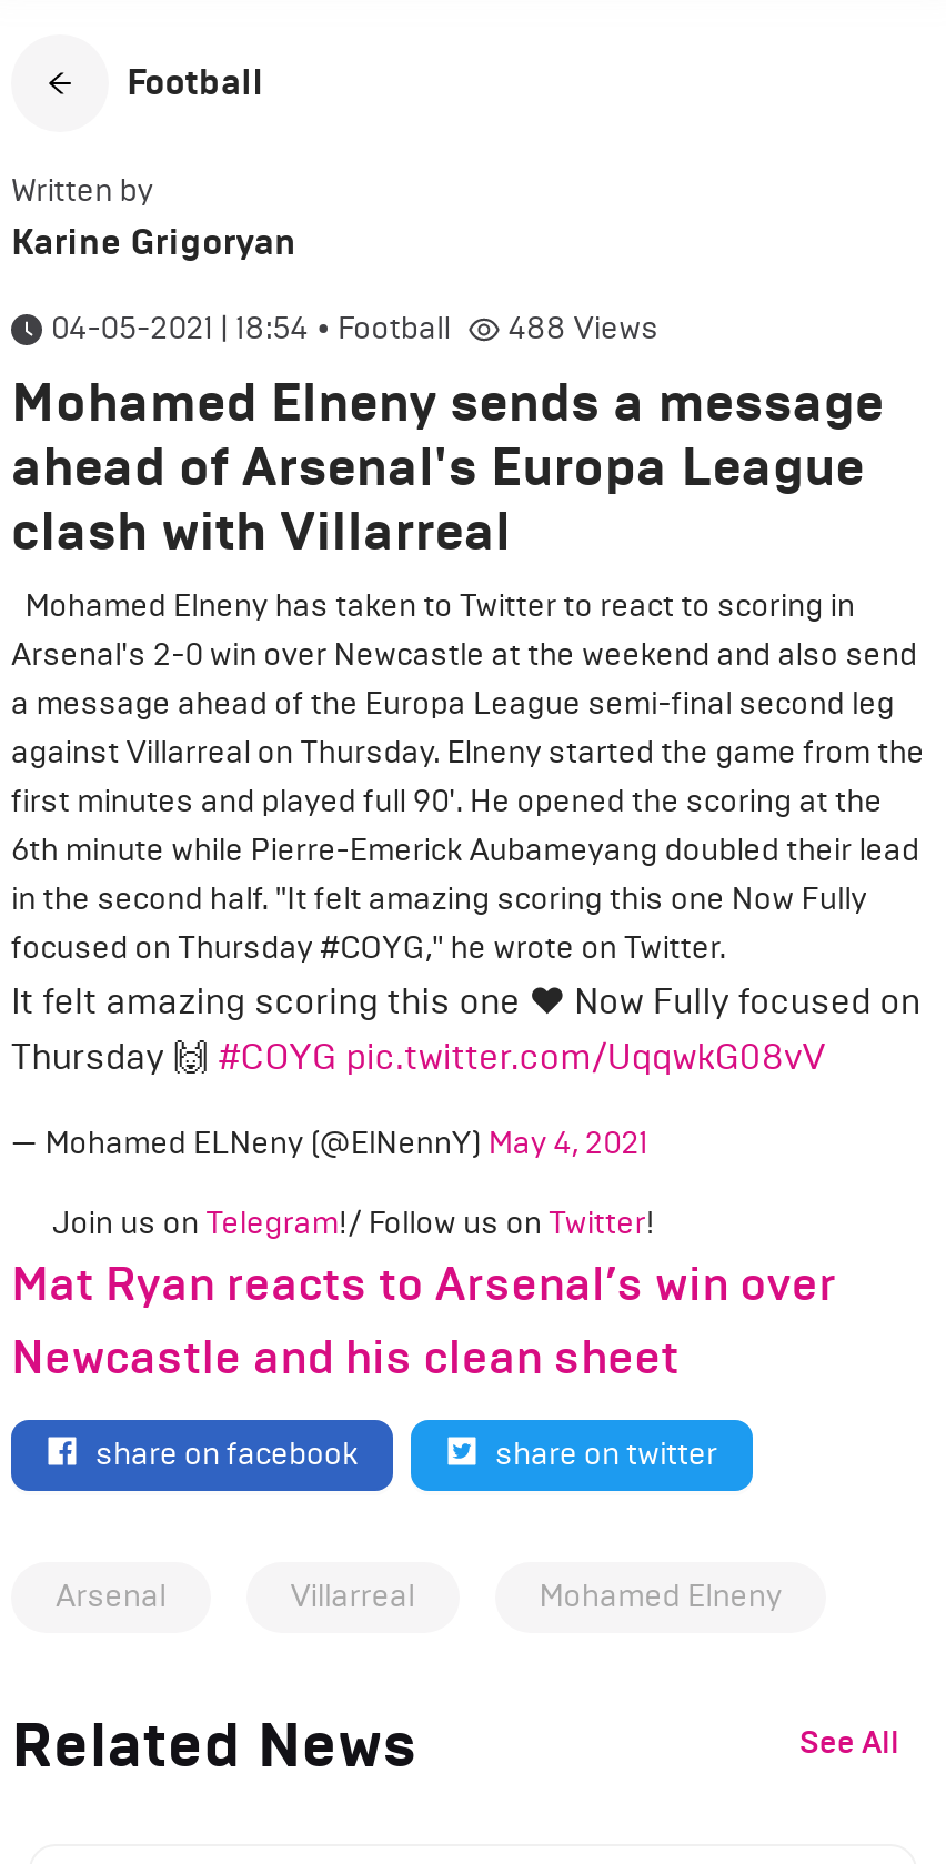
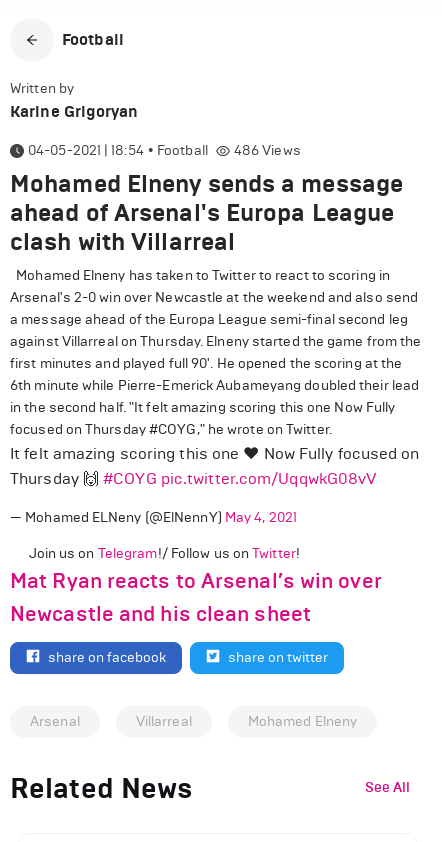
- 488 Views
+ 486 Views
